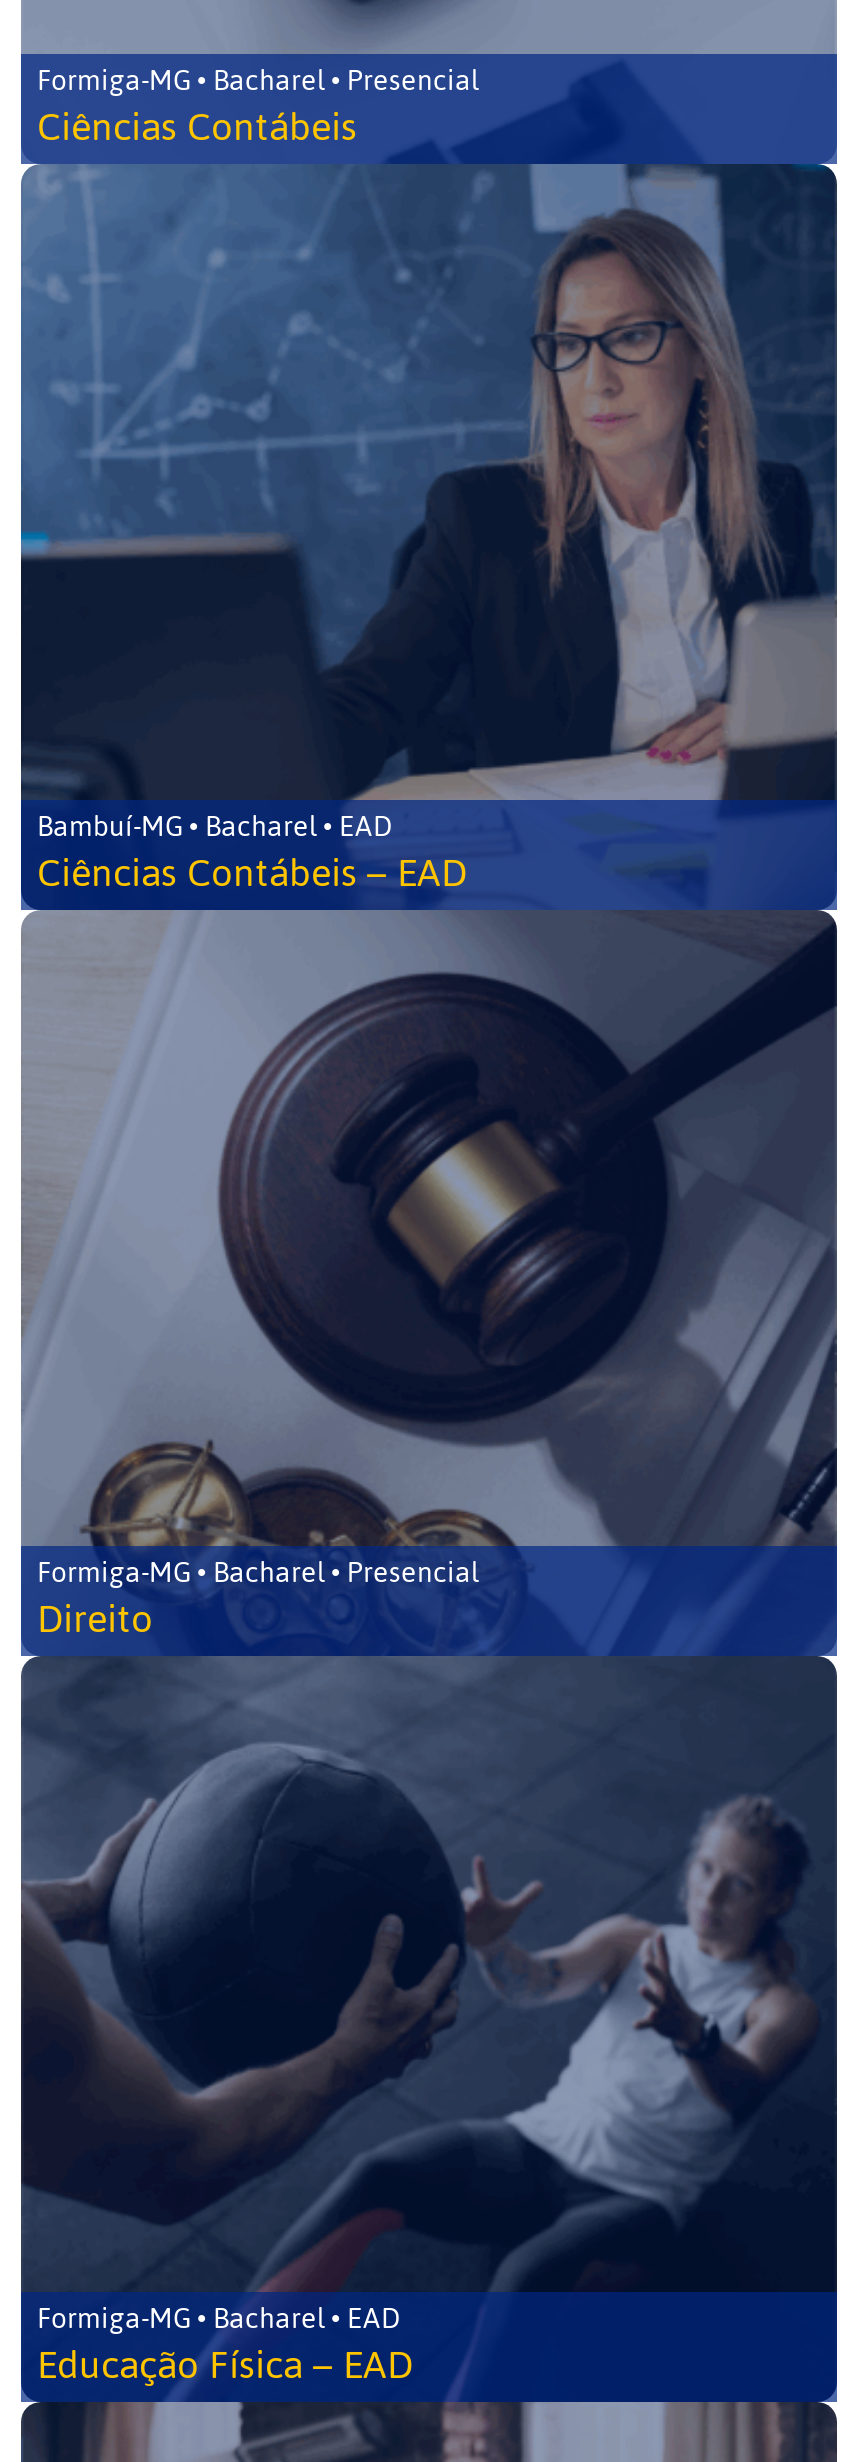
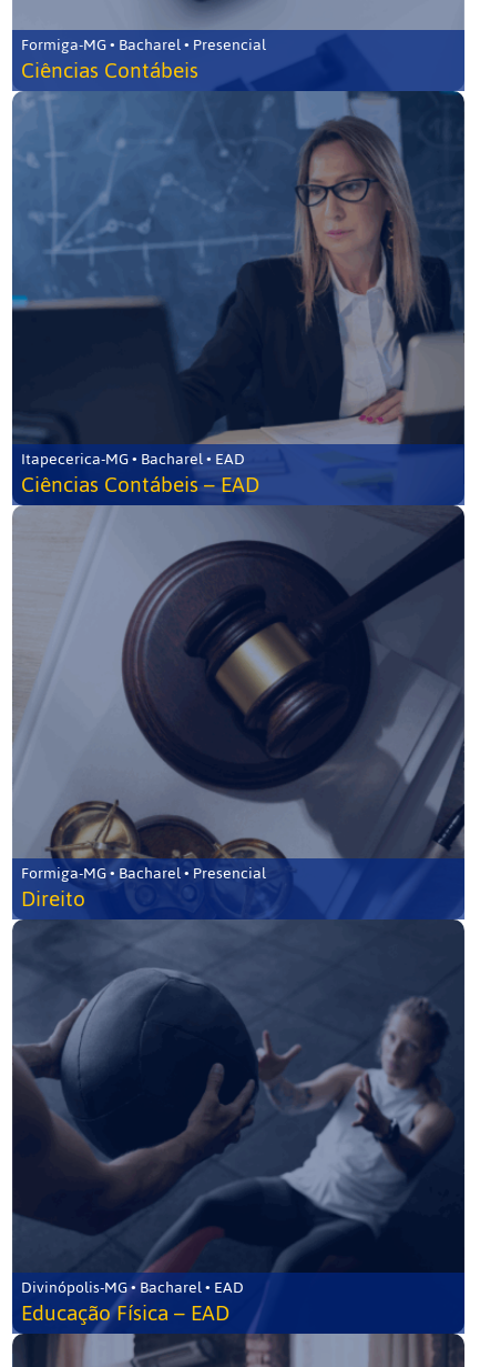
- Bambuí-MG • Bacharel • EAD
+ Itapecerica-MG • Bacharel • EAD

- Formiga-MG • Bacharel • EAD
+ Divinópolis-MG • Bacharel • EAD
